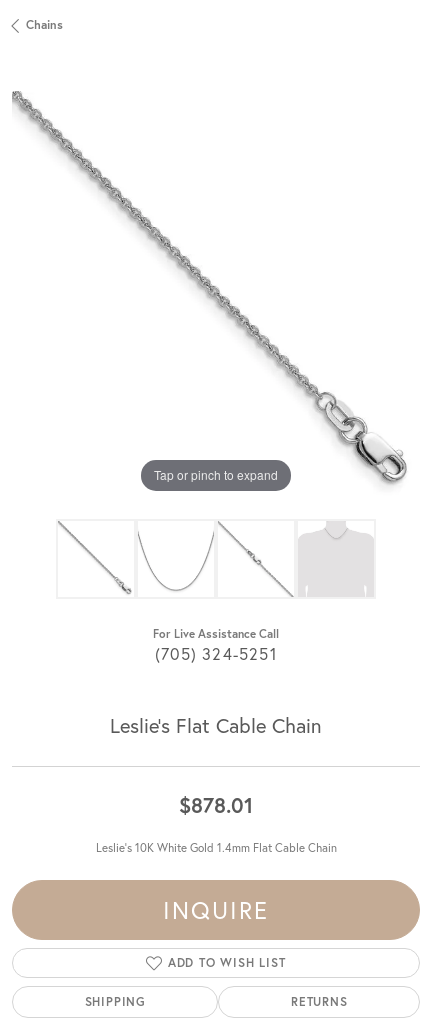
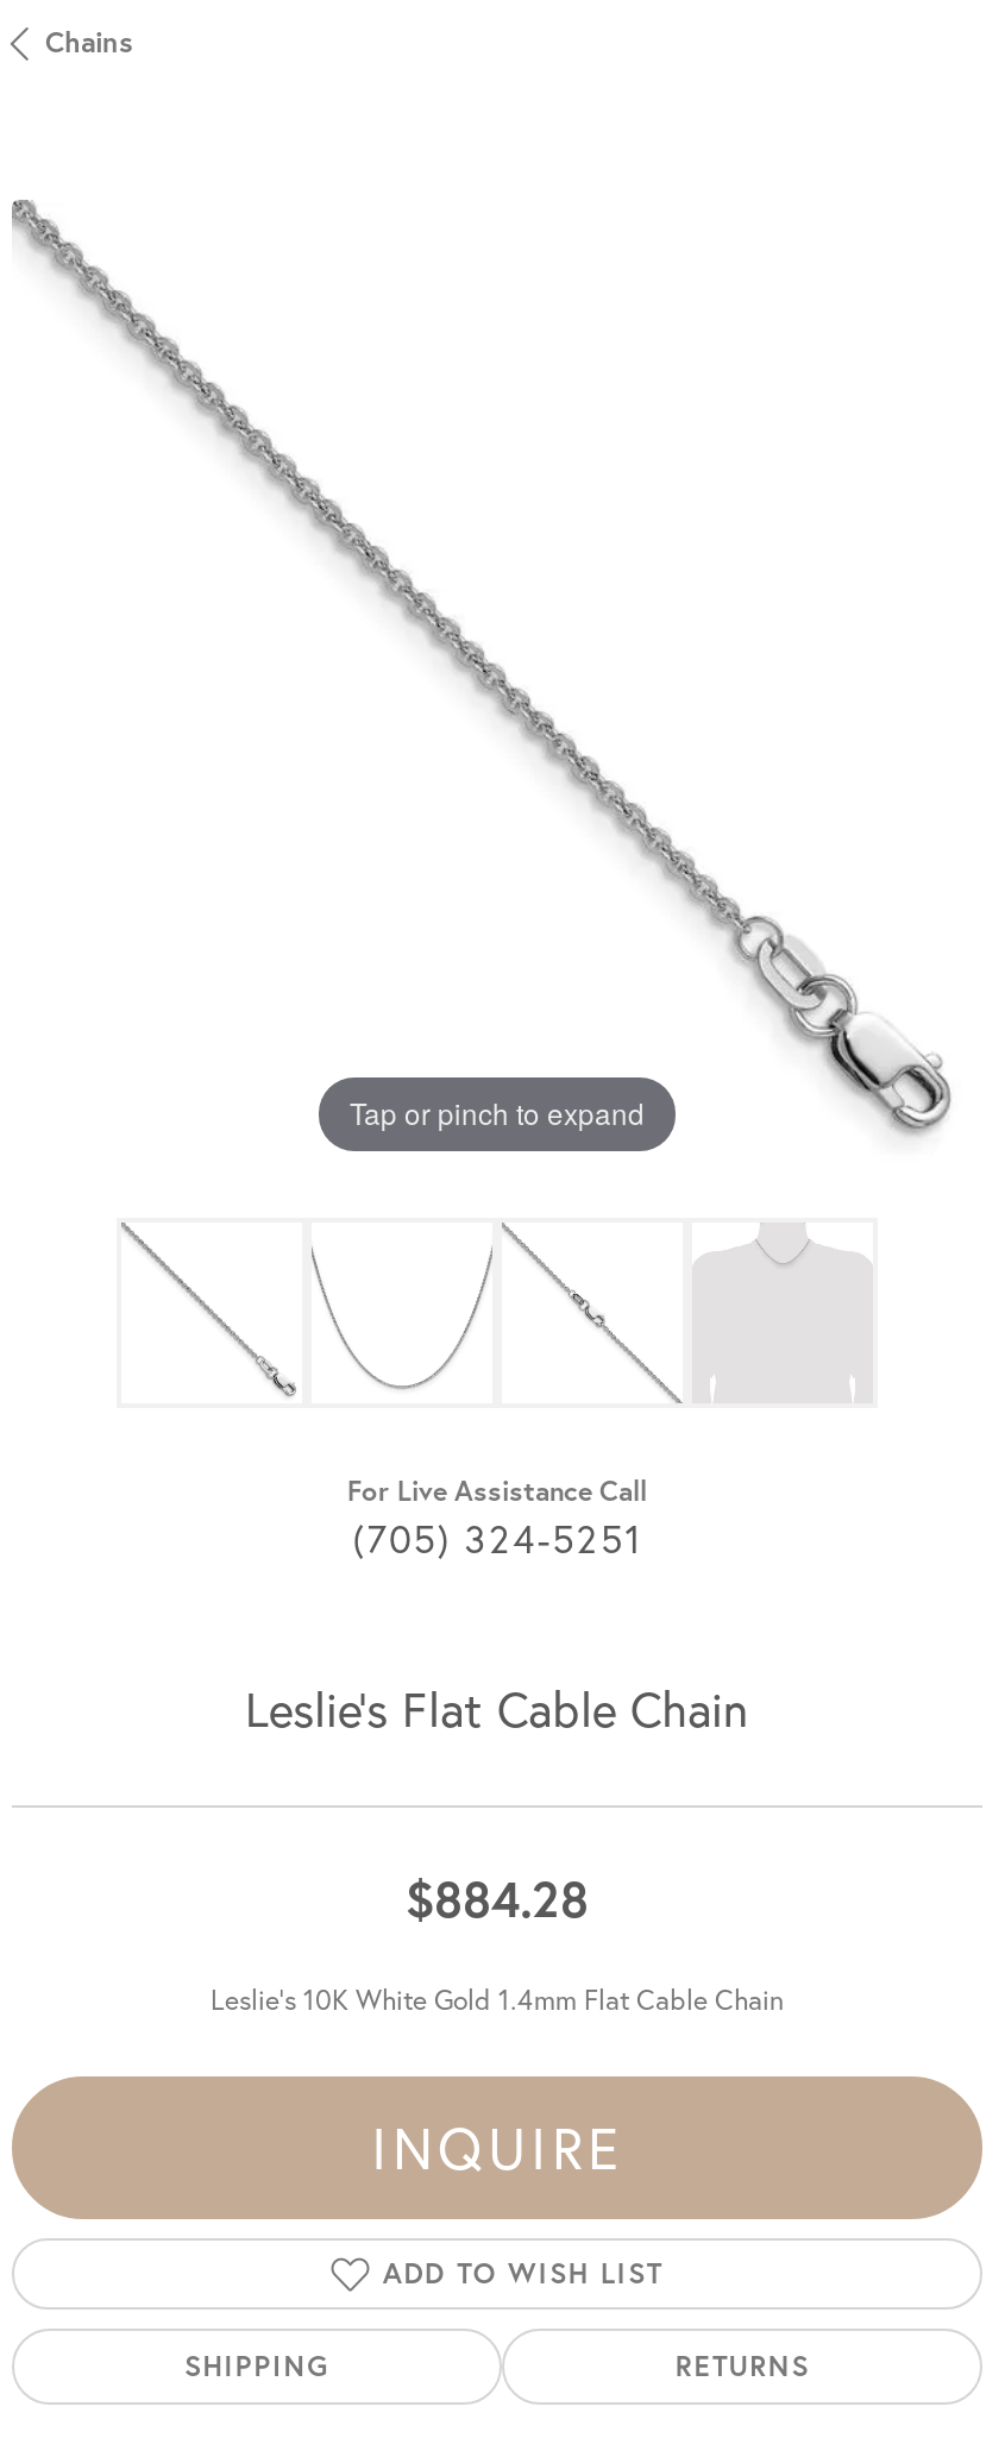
- $878.01
+ $884.28
